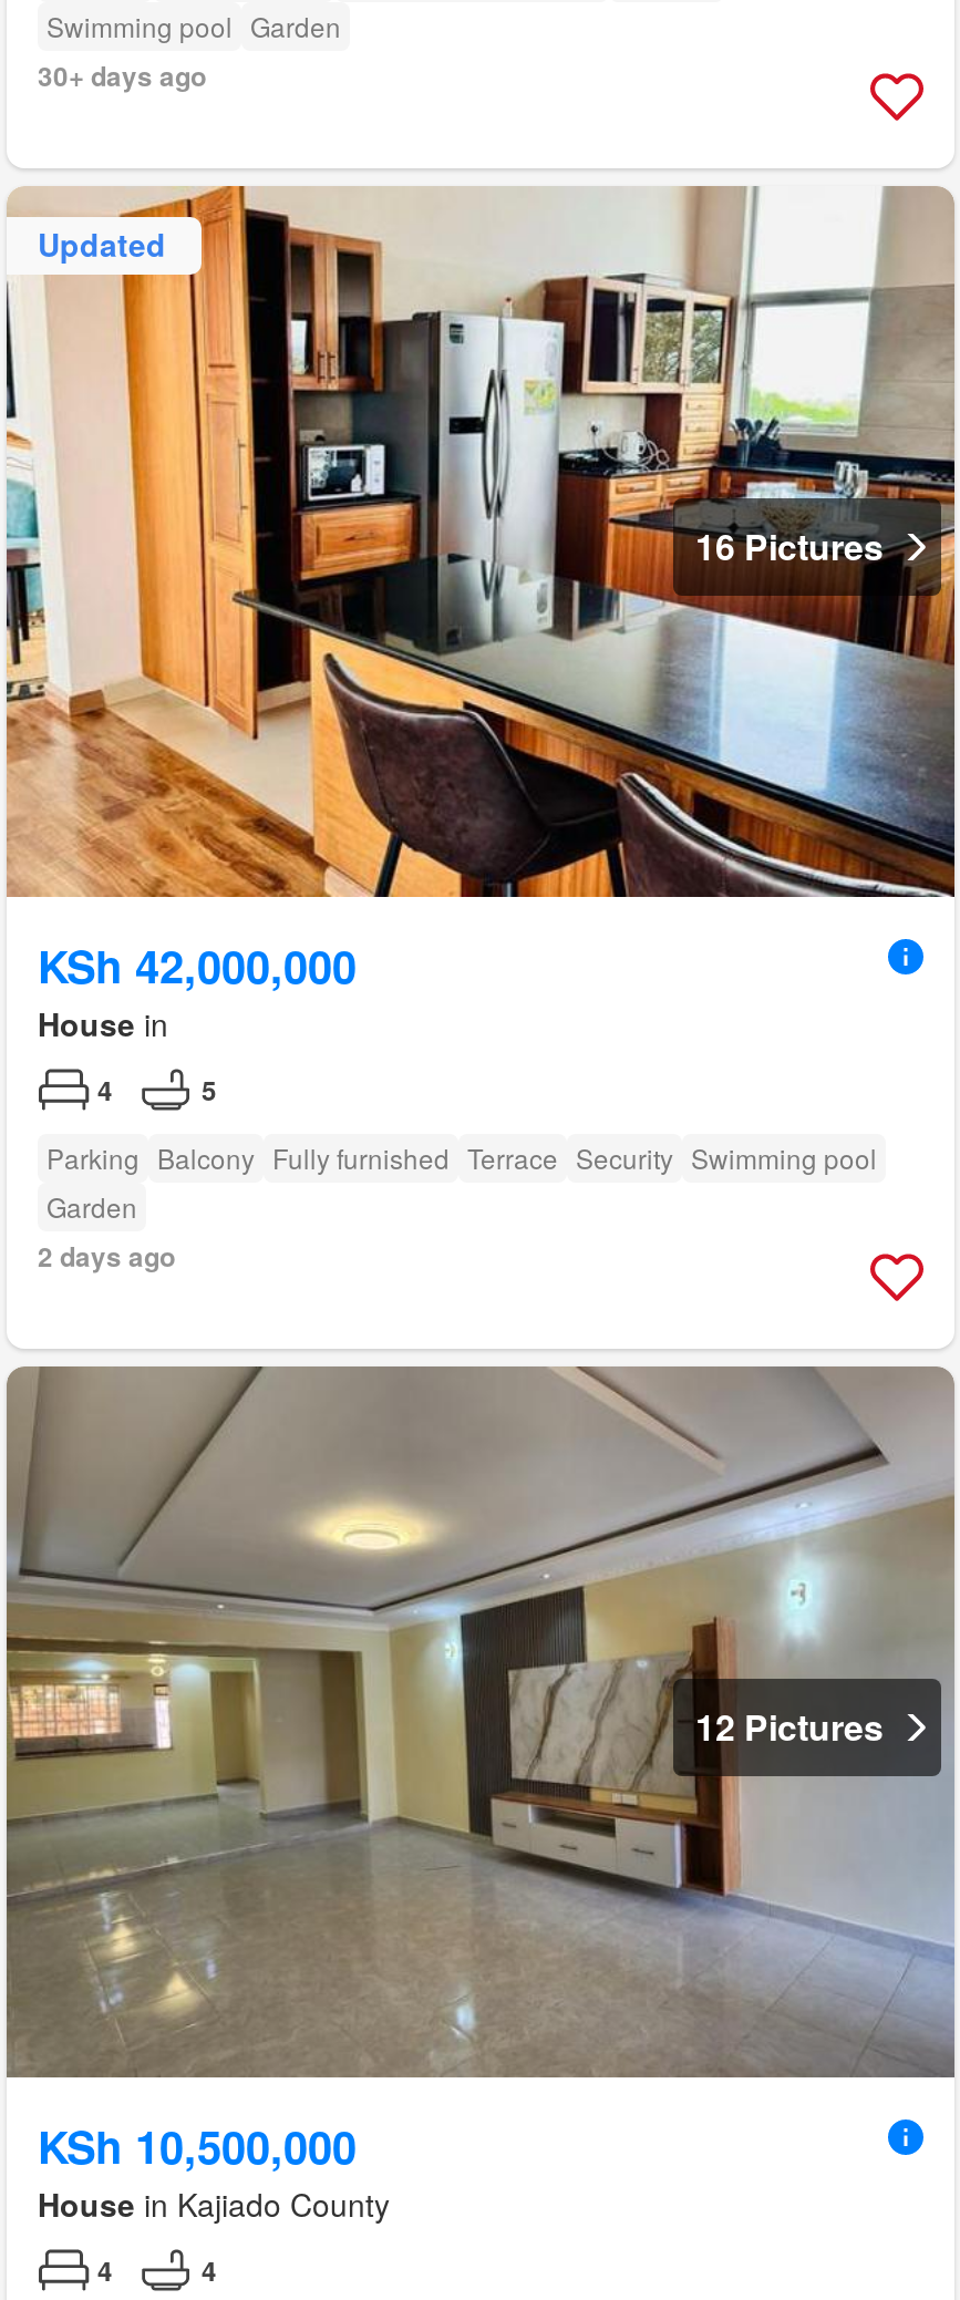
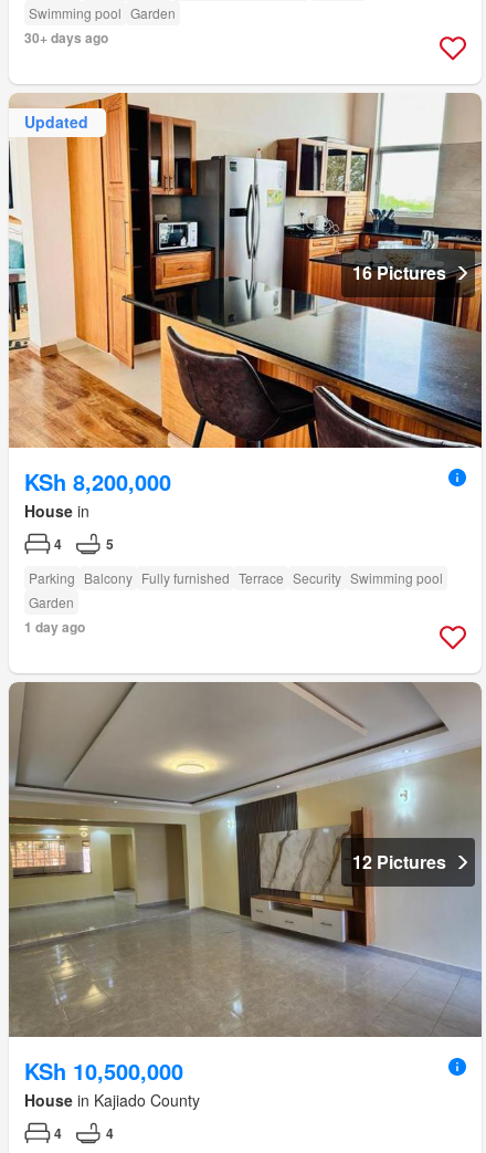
- KSh 42,000,000
+ KSh 8,200,000

- 2 days ago
+ 1 day ago
